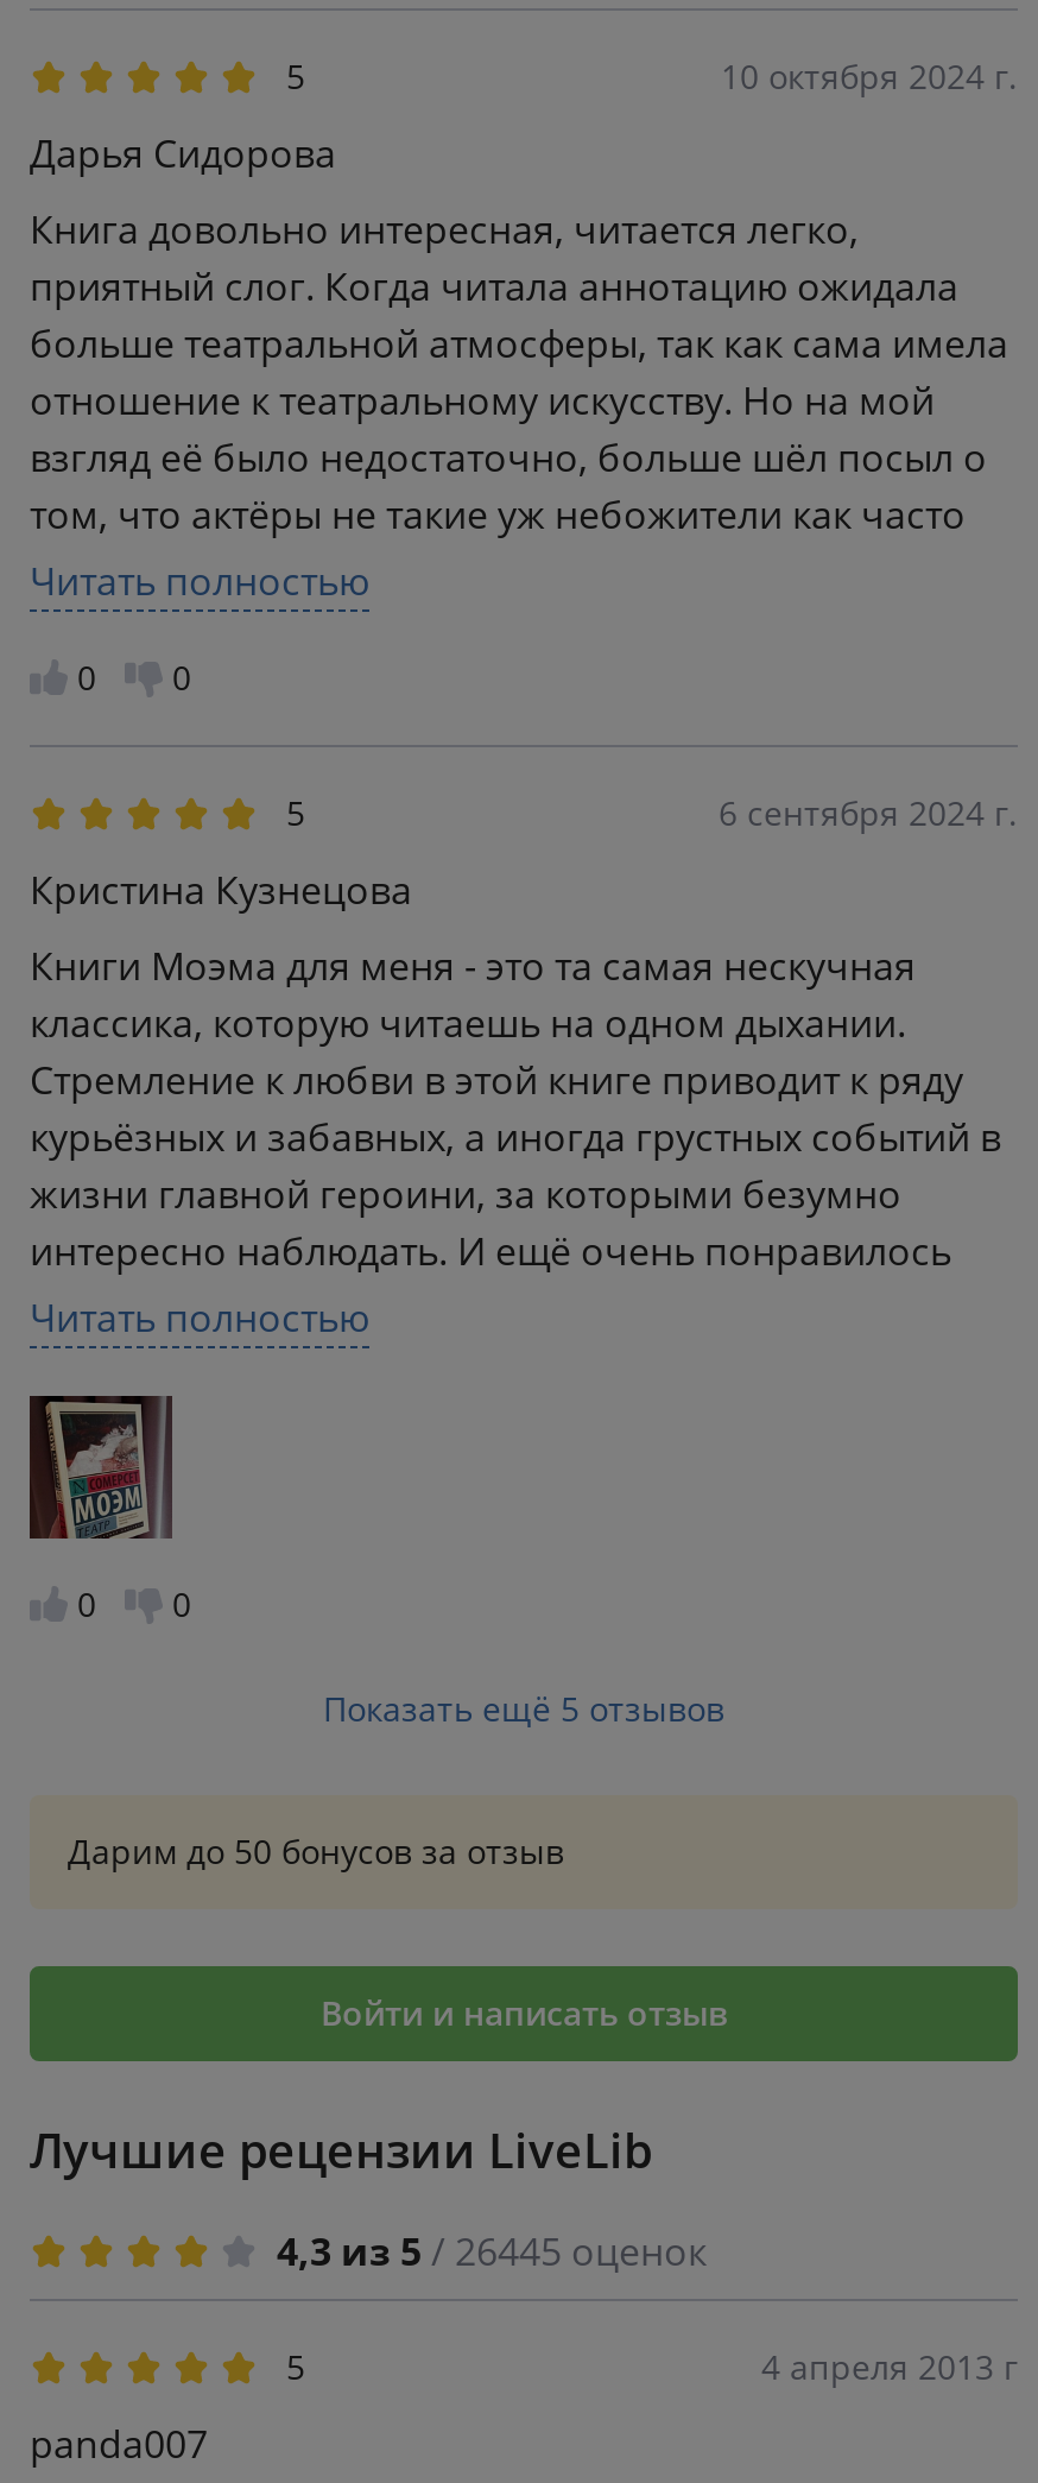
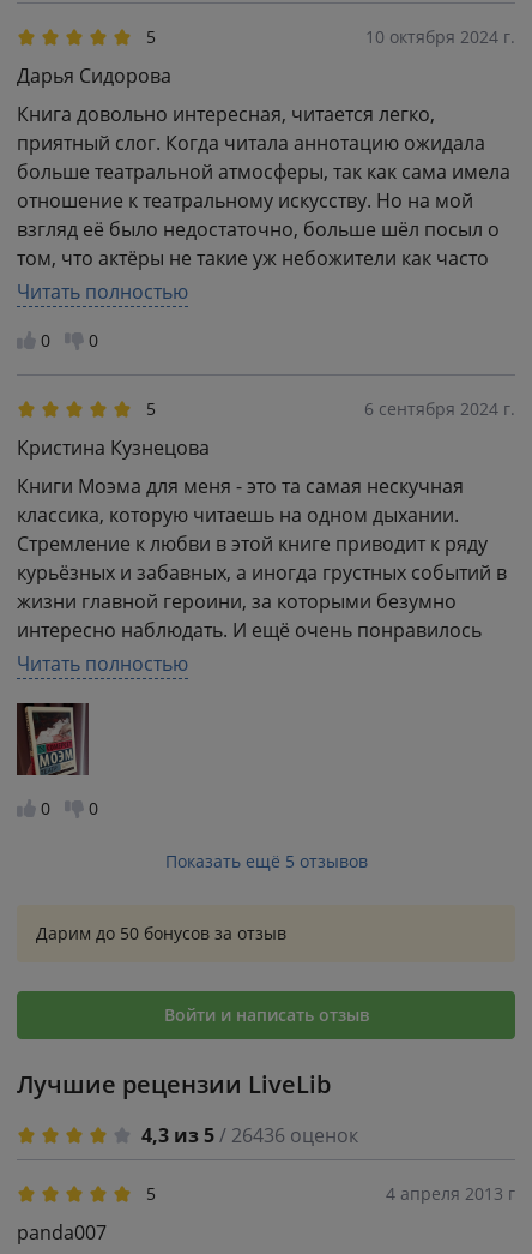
- 4,3 из 5 / 26445 оценок
+ 4,3 из 5 / 26436 оценок
